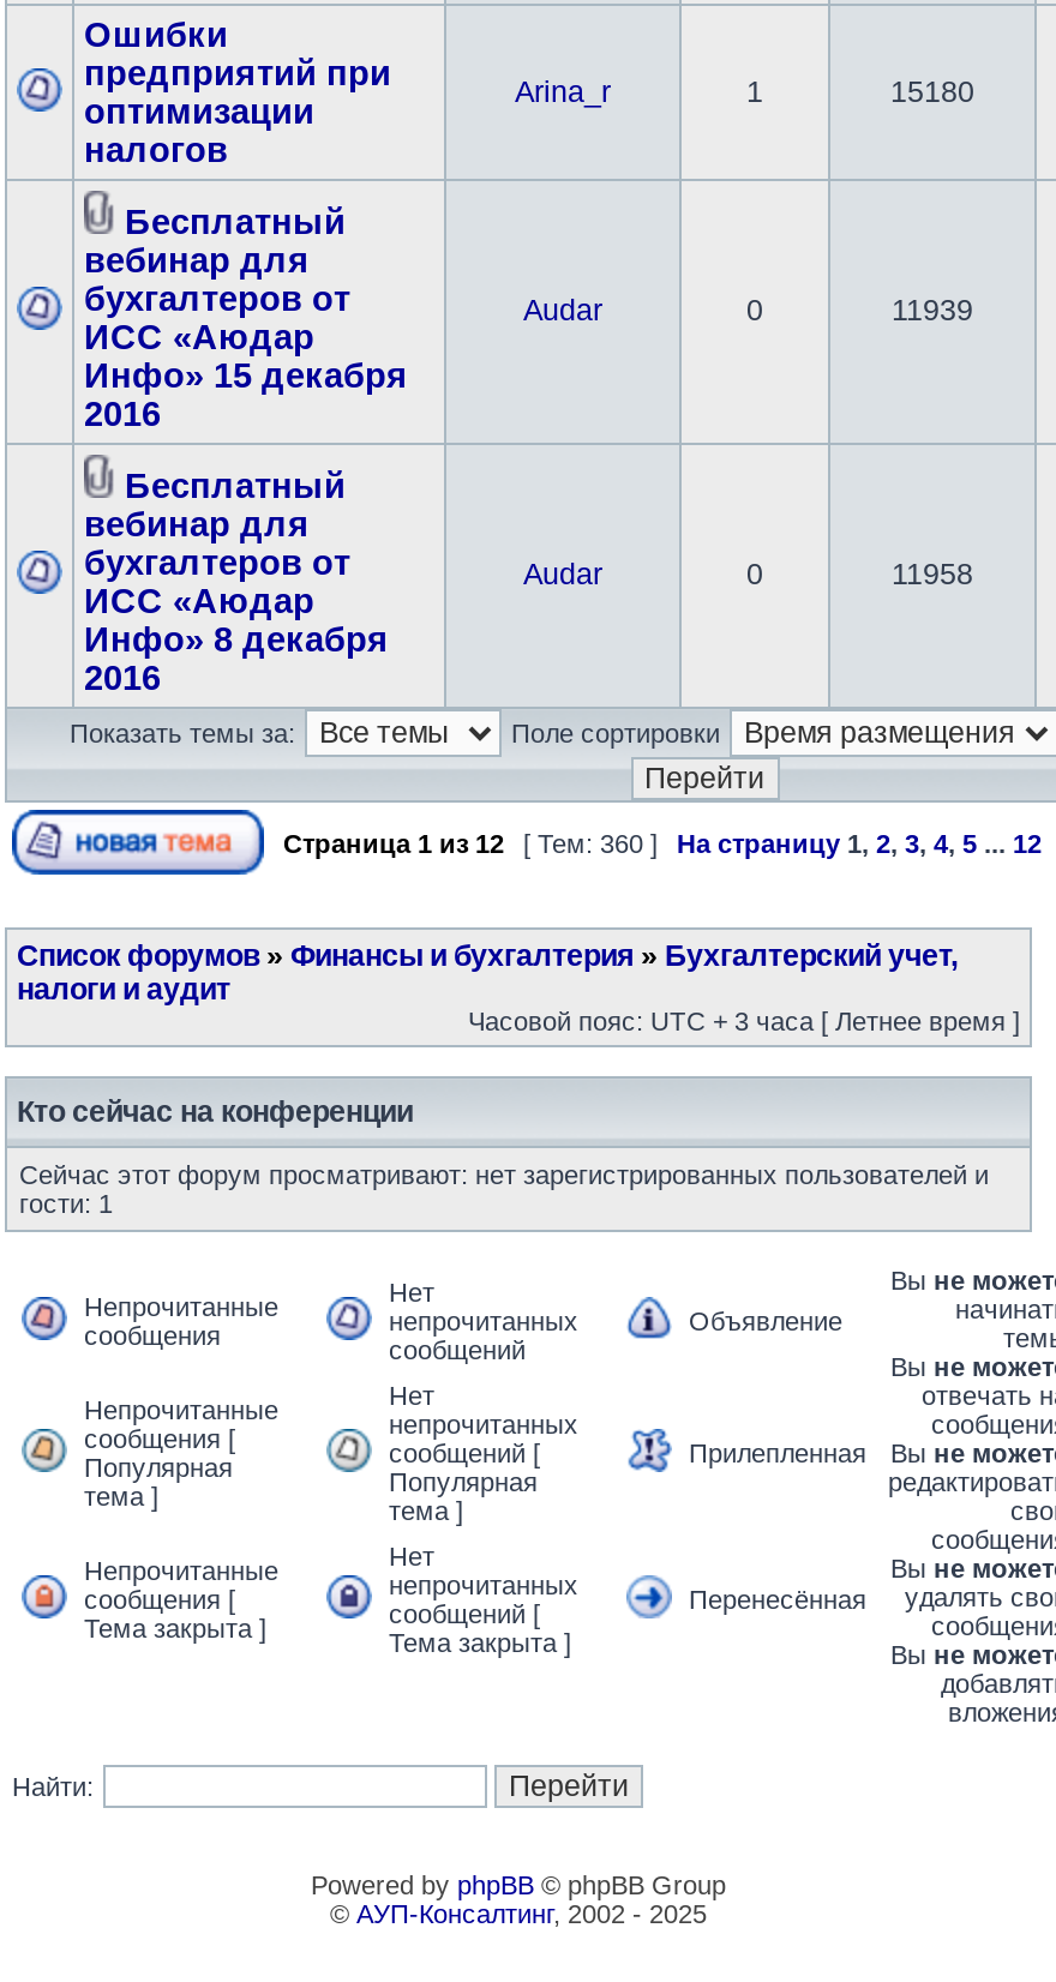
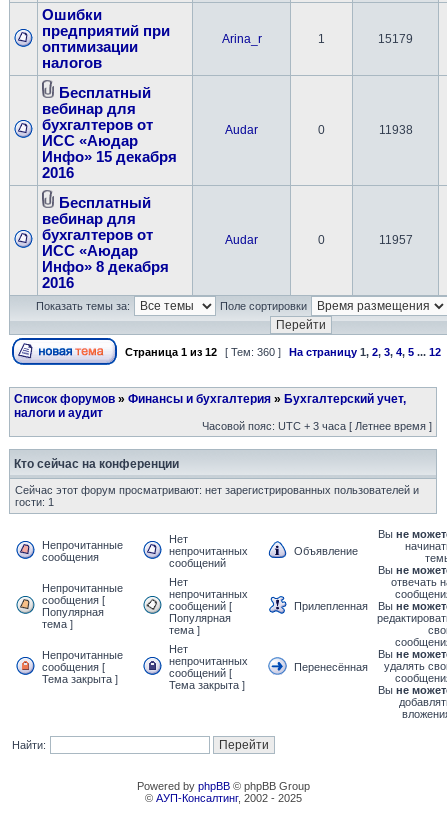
- 15180
+ 15179

- 11939
+ 11938

- 11958
+ 11957
